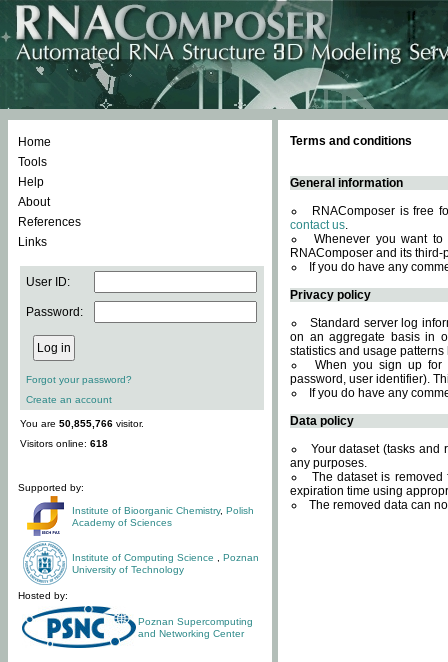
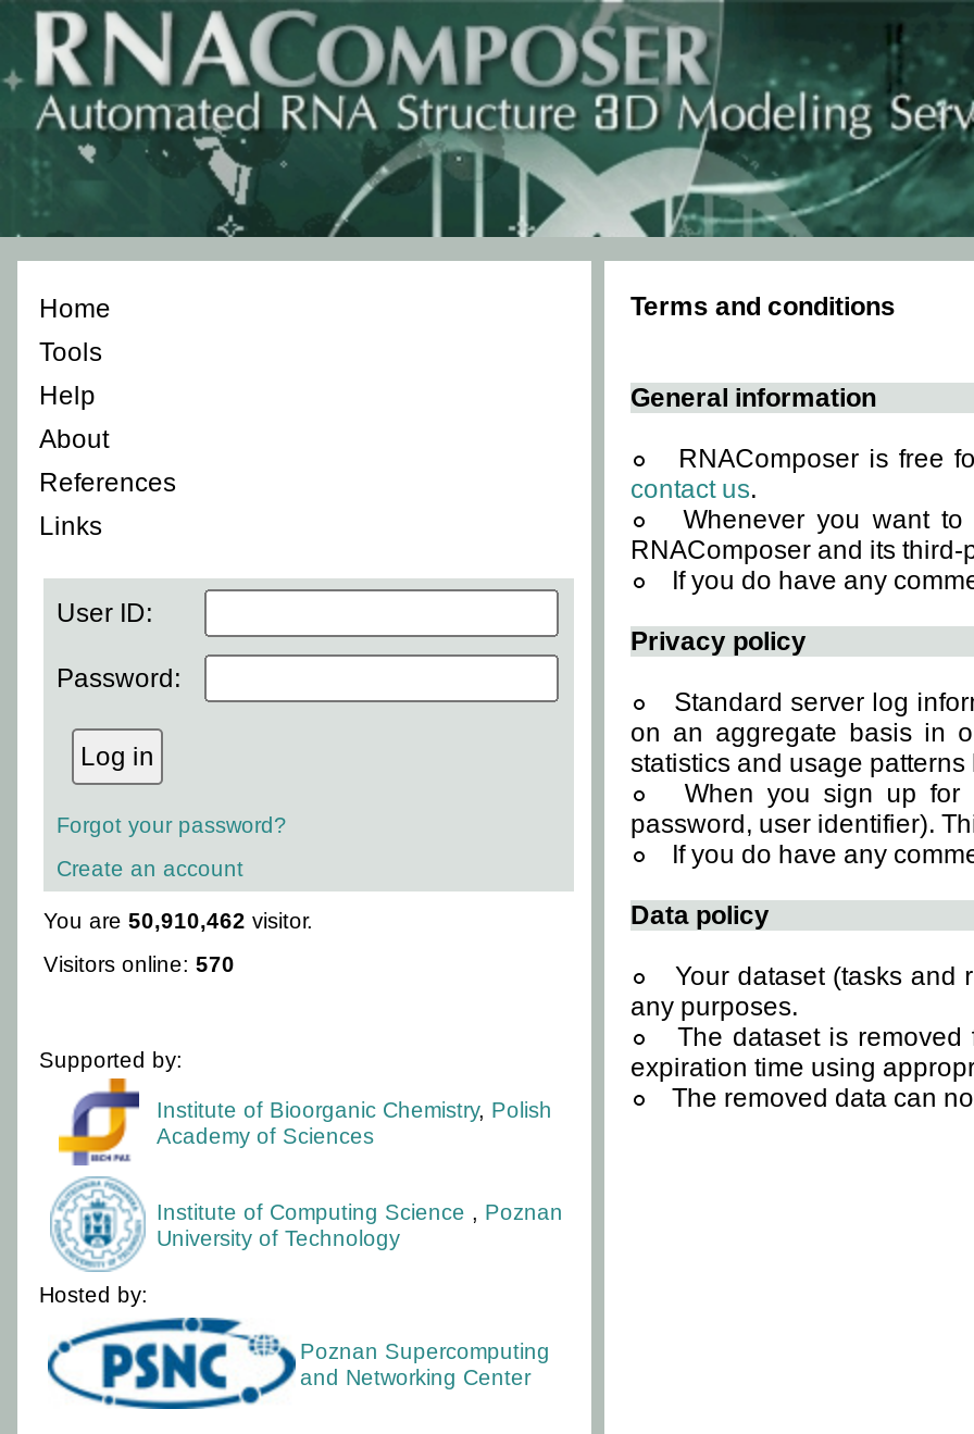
- You are 50,855,766 visitor.
+ You are 50,910,462 visitor.

- Visitors online: 618
+ Visitors online: 570
